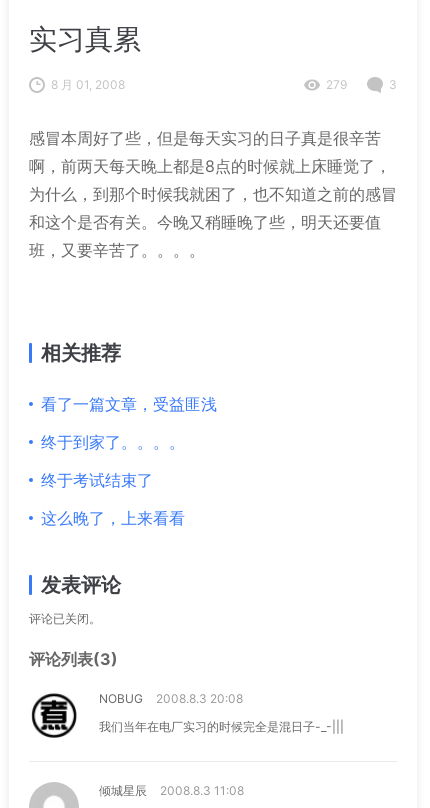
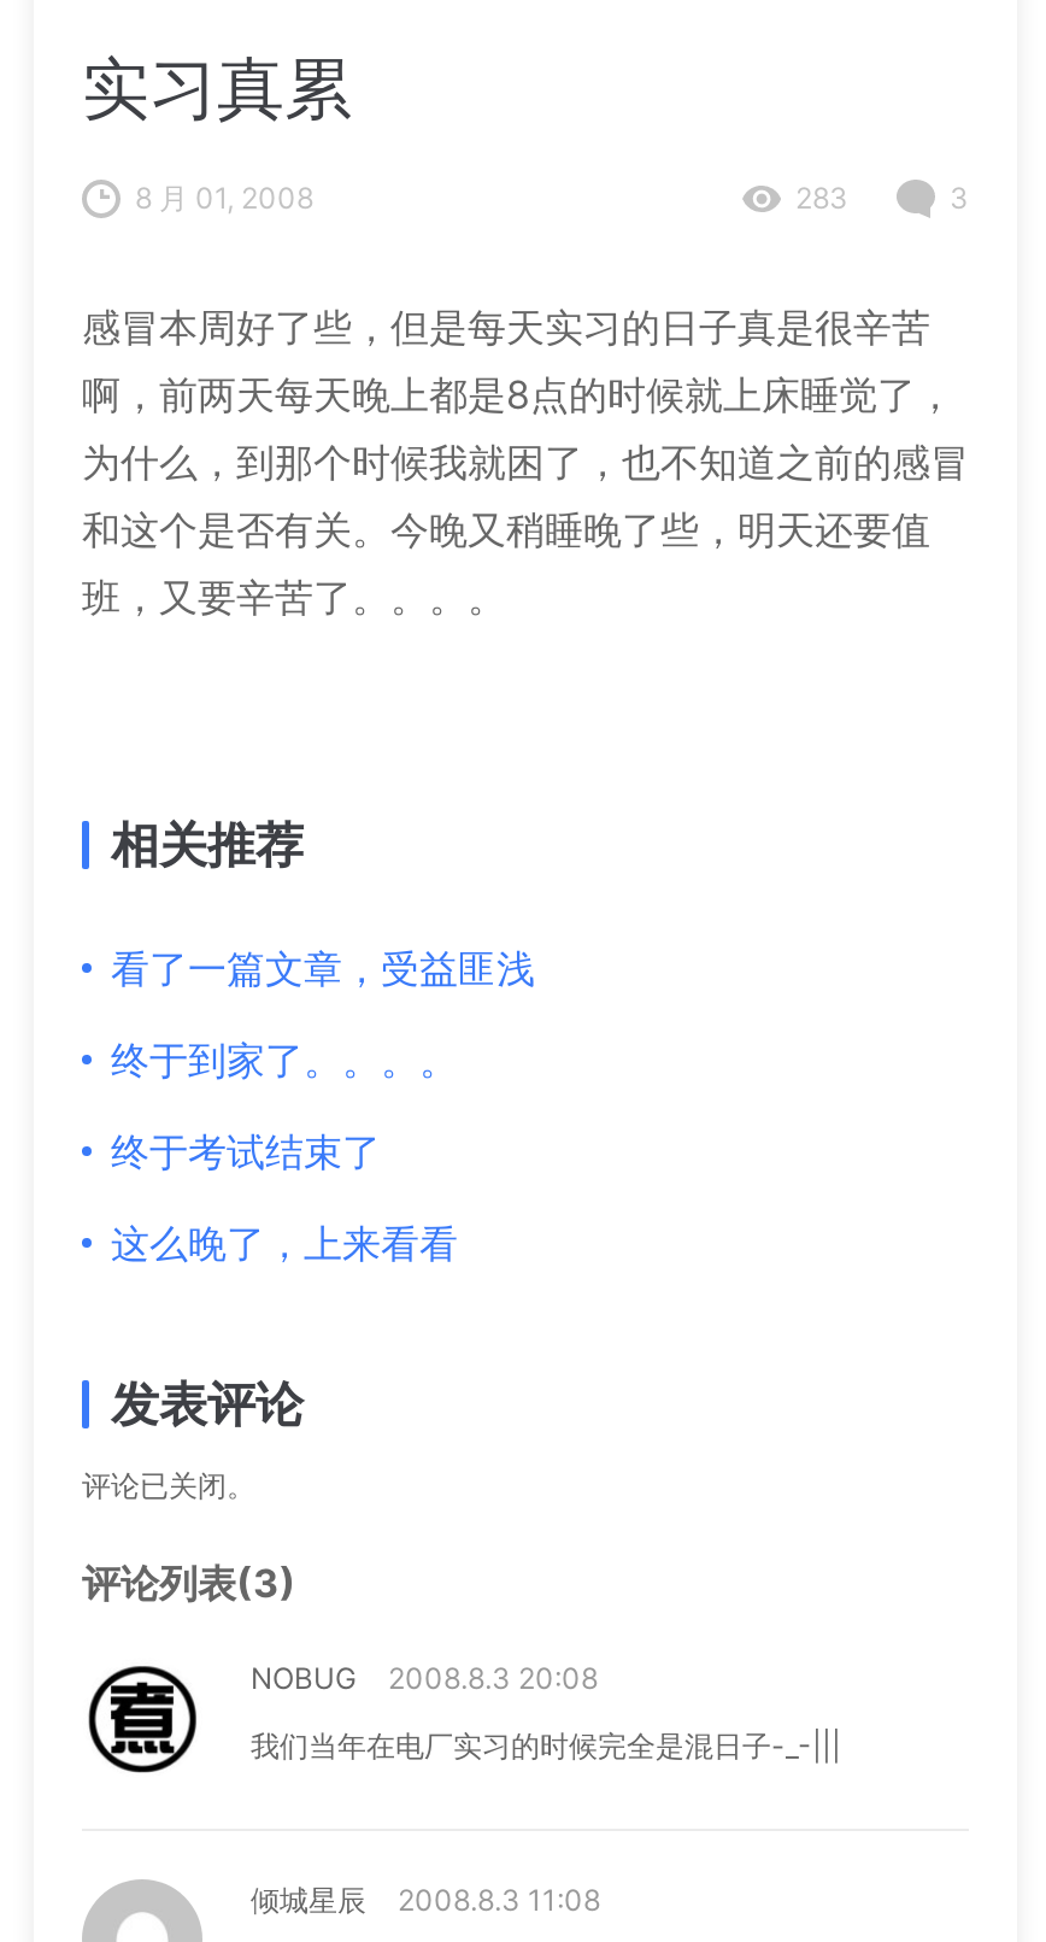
- 279
+ 283
